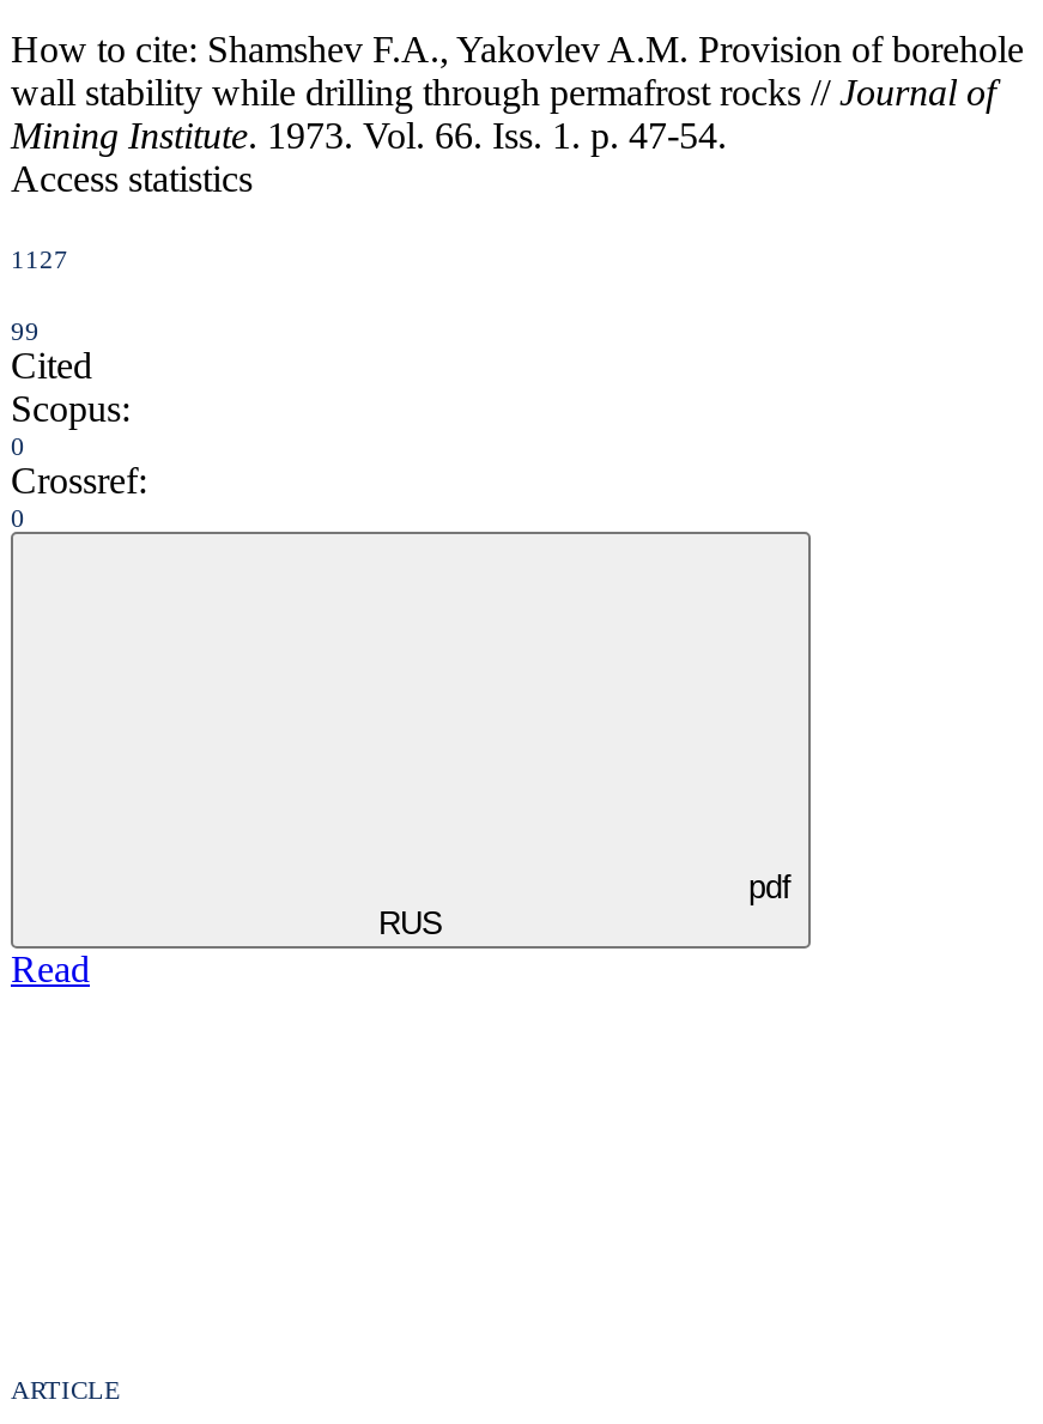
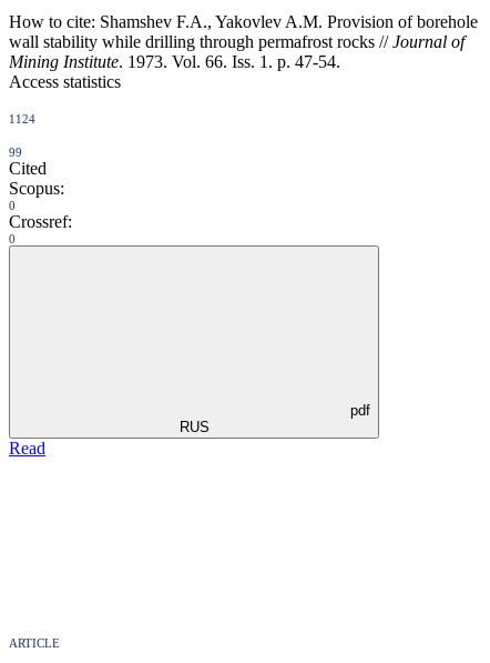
- 1127
+ 1124
